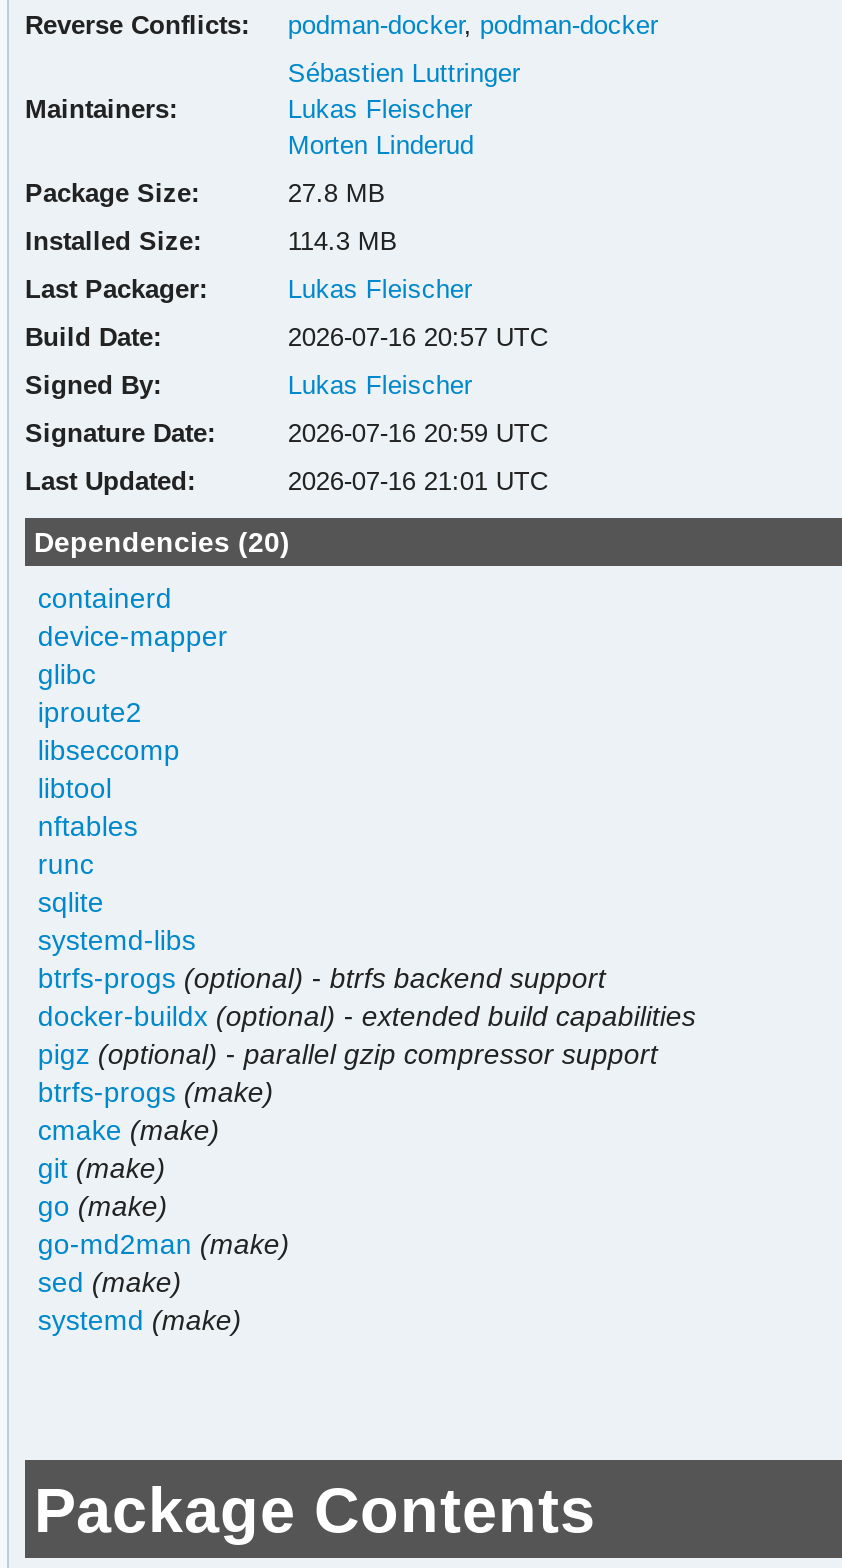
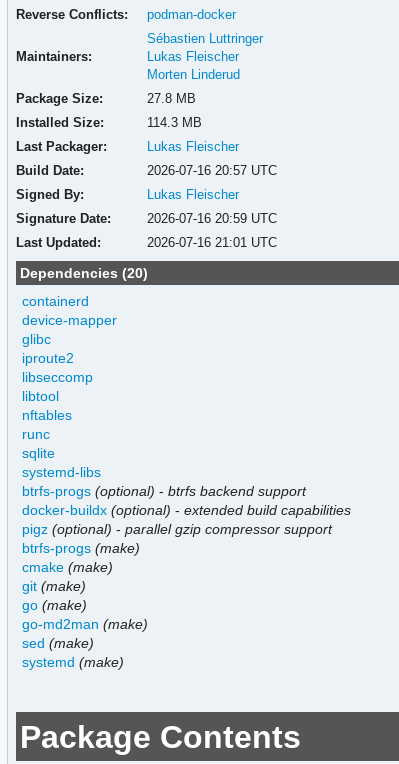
- podman-docker, podman-docker
+ podman-docker
